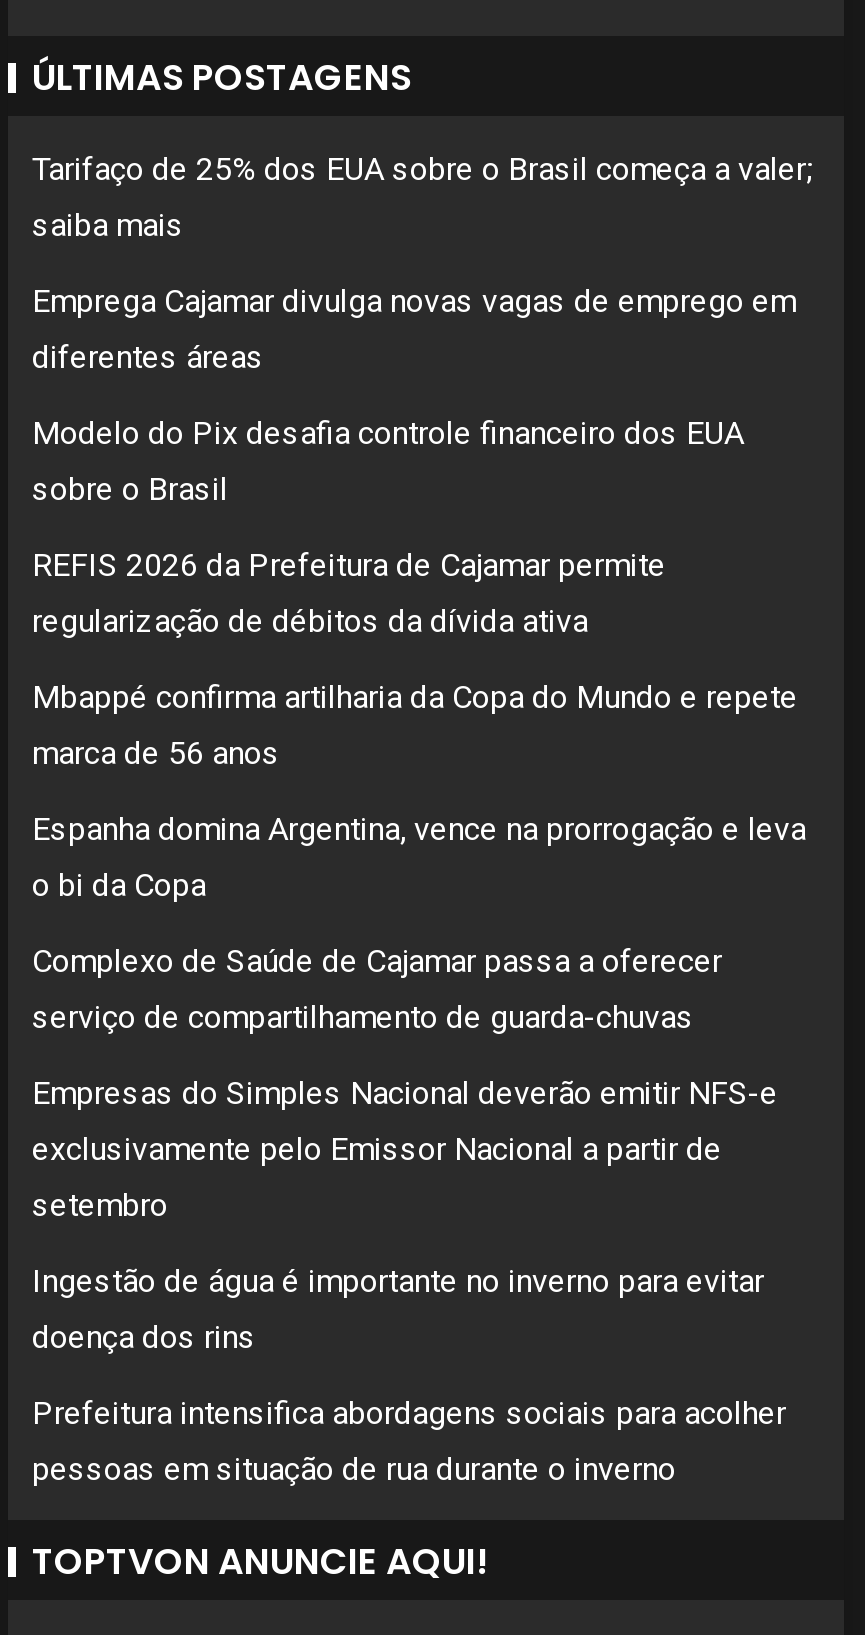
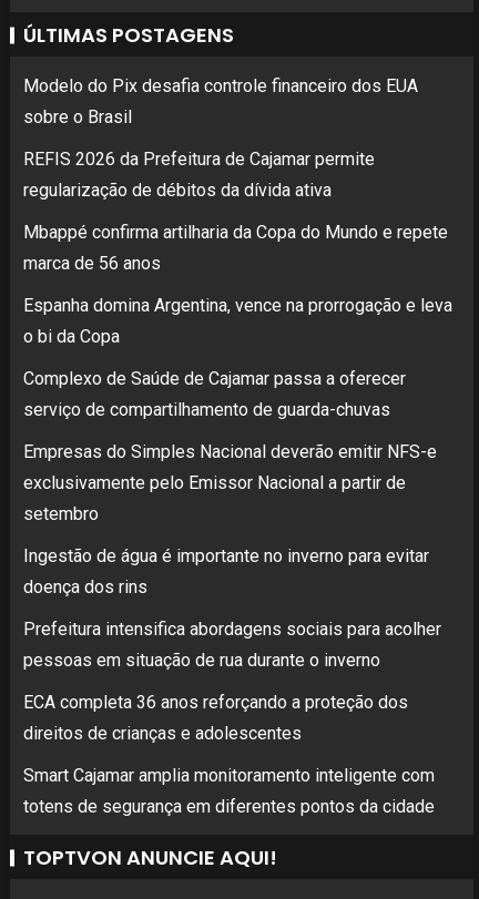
- Tarifaço de 25% dos EUA sobre o Brasil começa a valer;
- saiba mais
- Emprega Cajamar divulga novas vagas de emprego em
- diferentes áreas

moved up: Modelo do Pix desafia controle financeiro dos EUA | sobre o Brasil | REFIS 2026 da Prefeitura de Cajamar permite | ... | Prefeitura intensifica abordagens sociais para acolher | pessoas em situação de rua durante o inverno

+ ECA completa 36 anos reforçando a proteção dos
+ direitos de crianças e adolescentes
+ Smart Cajamar amplia monitoramento inteligente com
+ totens de segurança em diferentes pontos da cidade
